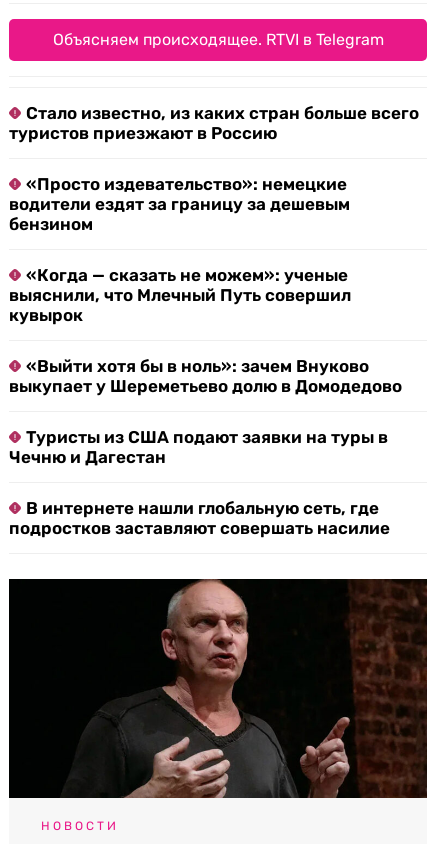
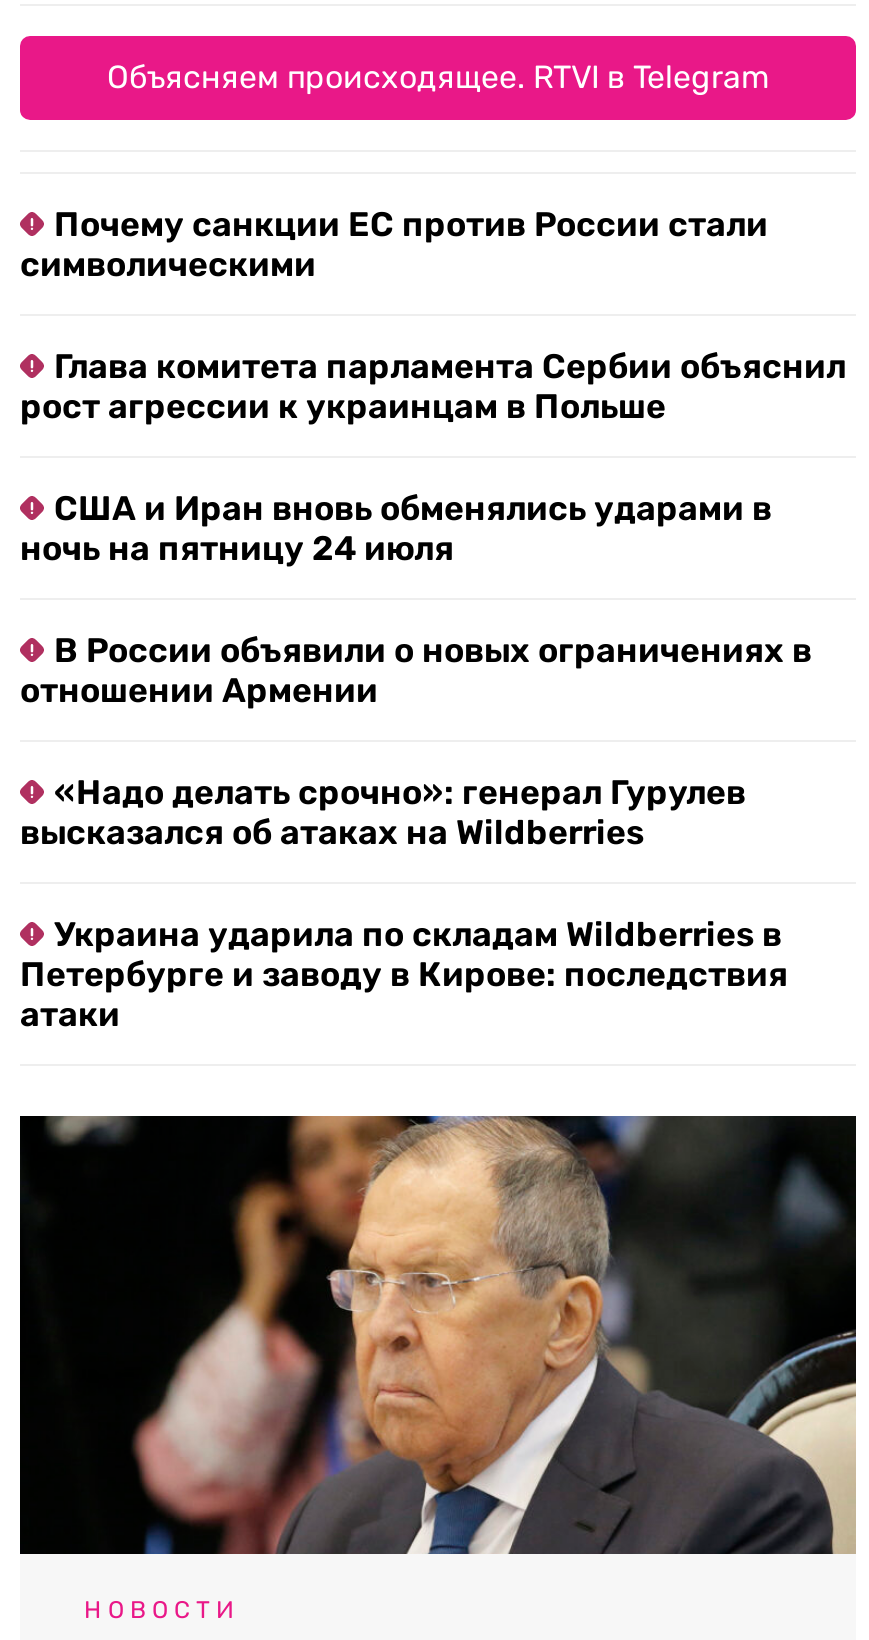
- Стало известно, из каких стран больше всего
- туристов приезжают в Россию
+ Почему санкции ЕС против России стали
+ символическими

- «Просто издевательство»: немецкие
- водители ездят за границу за дешевым
- бензином
+ Глава комитета парламента Сербии объяснил
+ рост агрессии к украинцам в Польше

- «Когда — сказать не можем»: ученые
- выяснили, что Млечный Путь совершил
- кувырок
+ США и Иран вновь обменялись ударами в
+ ночь на пятницу 24 июля

- «Выйти хотя бы в ноль»: зачем Внуково
- выкупает у Шереметьево долю в Домодедово
+ В России объявили о новых ограничениях в
+ отношении Армении

- Туристы из США подают заявки на туры в
- Чечню и Дагестан
+ «Надо делать срочно»: генерал Гурулев
+ высказался об атаках на Wildberries

- В интернете нашли глобальную сеть, где
- подростков заставляют совершать насилие
+ Украина ударила по складам Wildberries в
+ Петербурге и заводу в Кирове: последствия
+ атаки

- [image]
+ [image]
